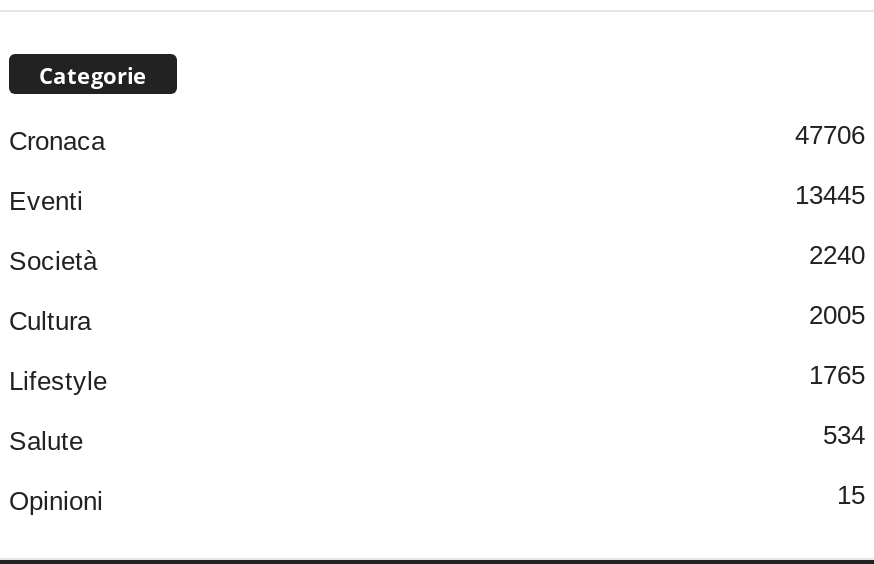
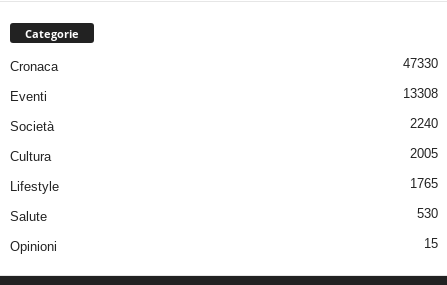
- 47706
+ 47330

- 13445
+ 13308

- 534
+ 530
